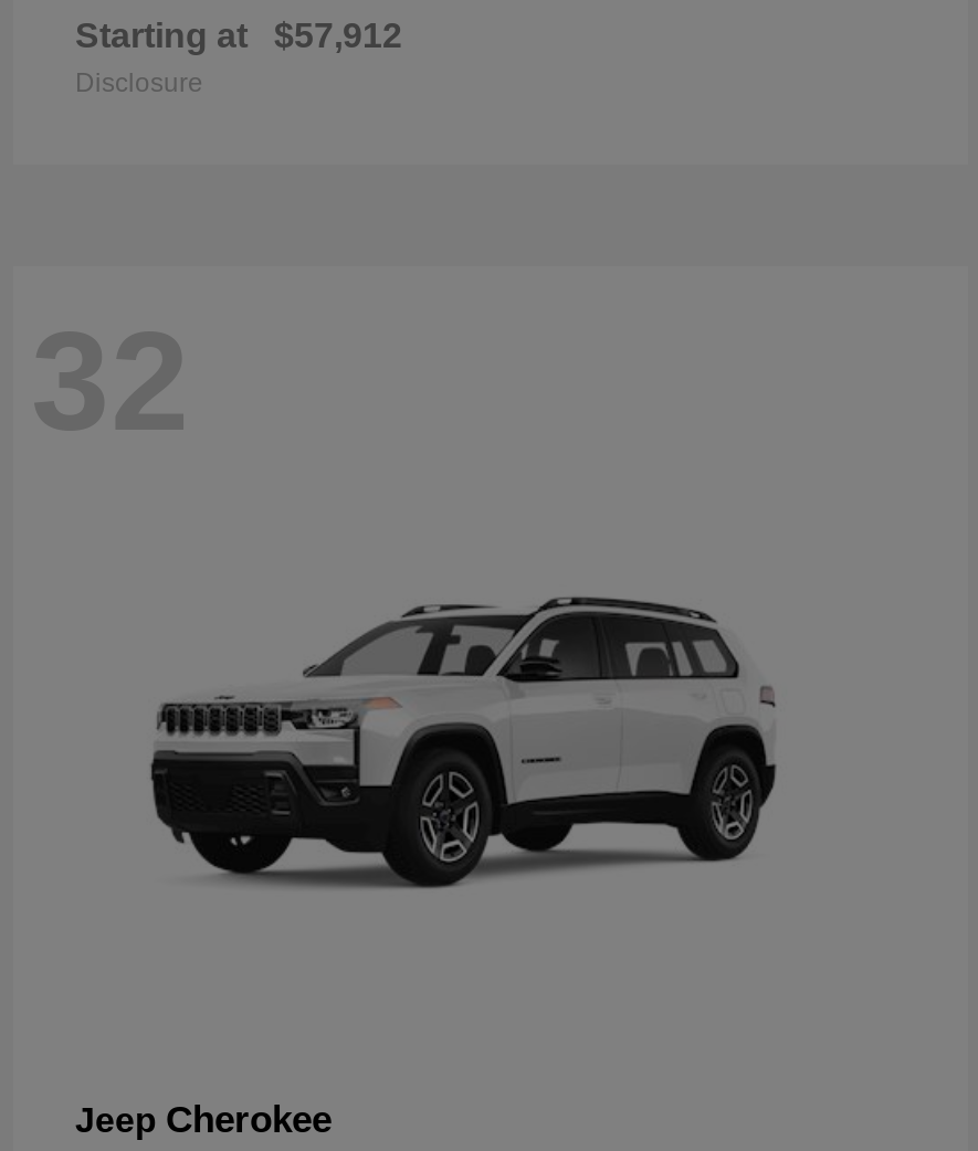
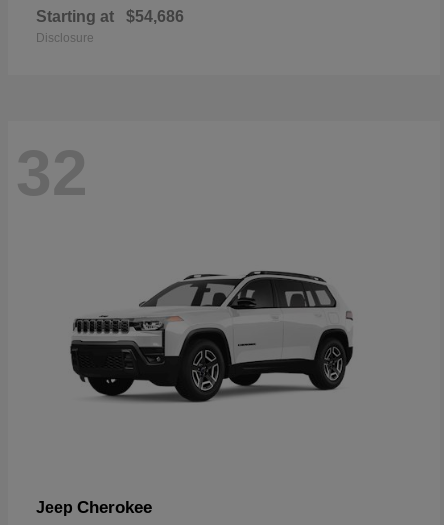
- Starting at $57,912
+ Starting at $54,686
